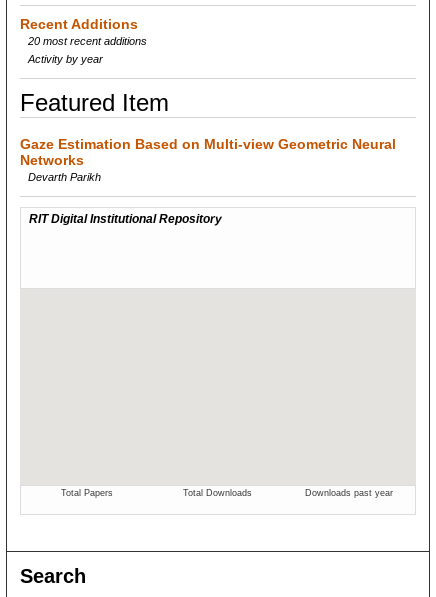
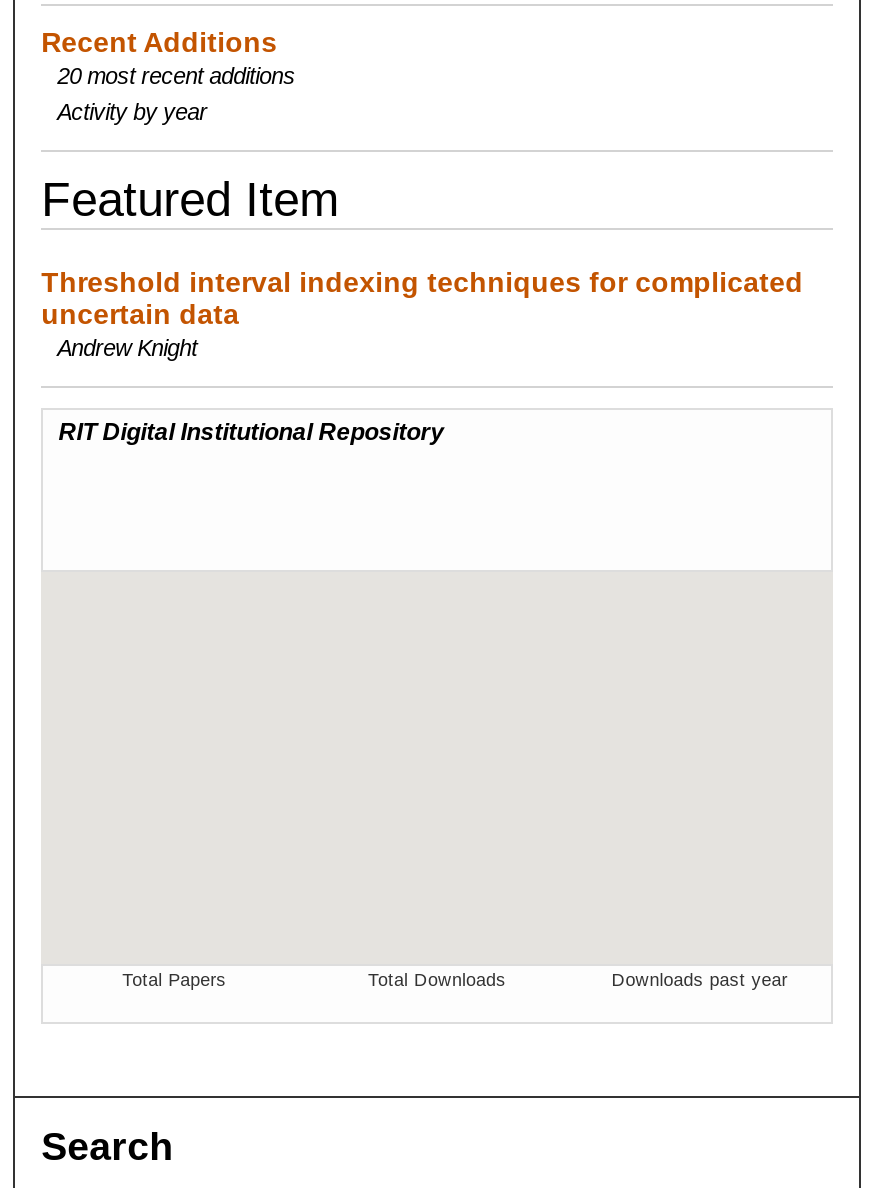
- Gaze Estimation Based on Multi-view Geometric Neural
- Networks
- Devarth Parikh
+ Threshold interval indexing techniques for complicated
+ uncertain data
+ Andrew Knight
